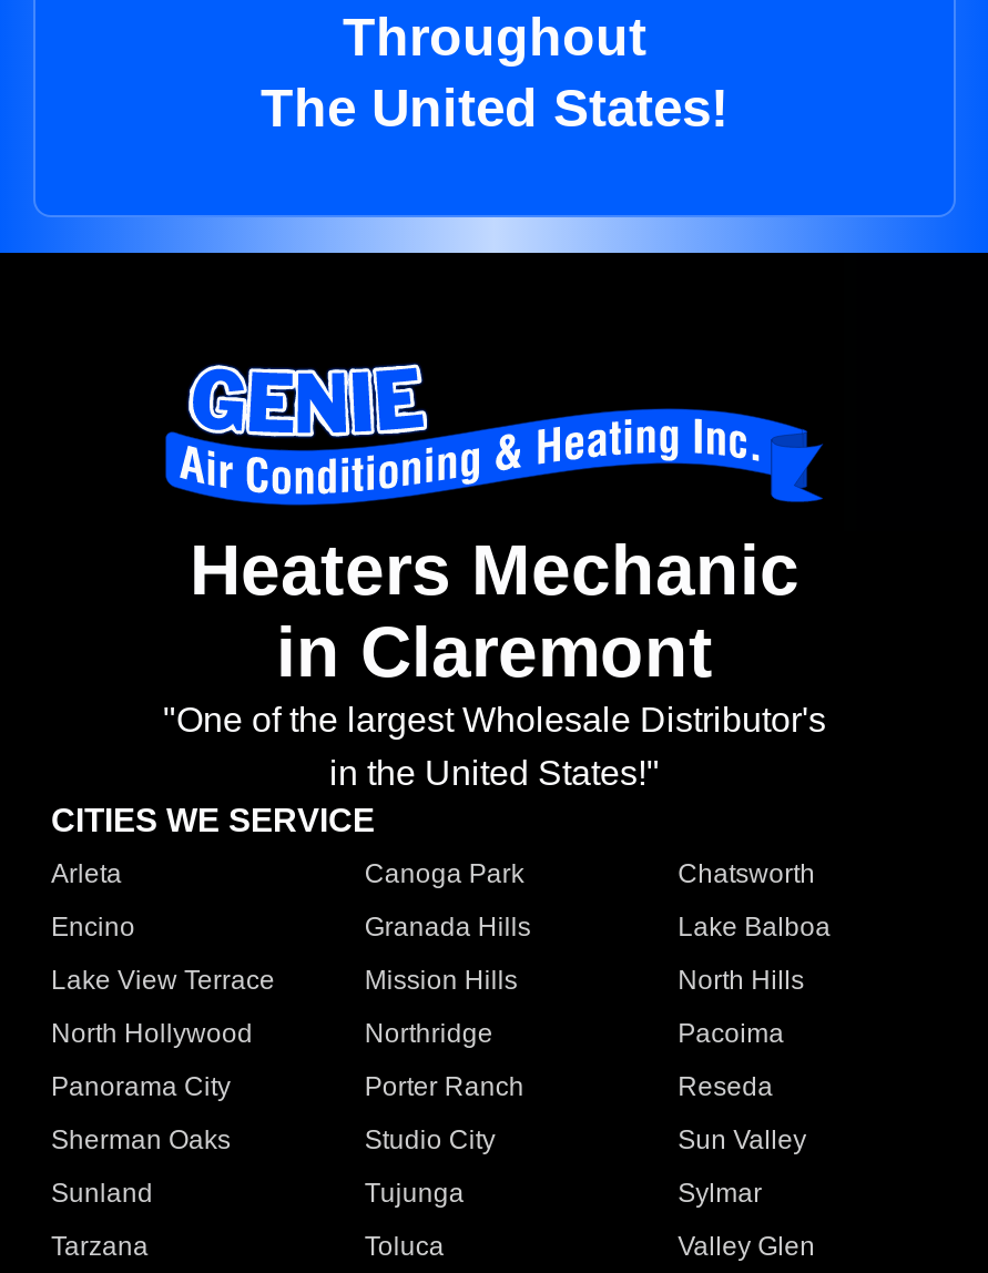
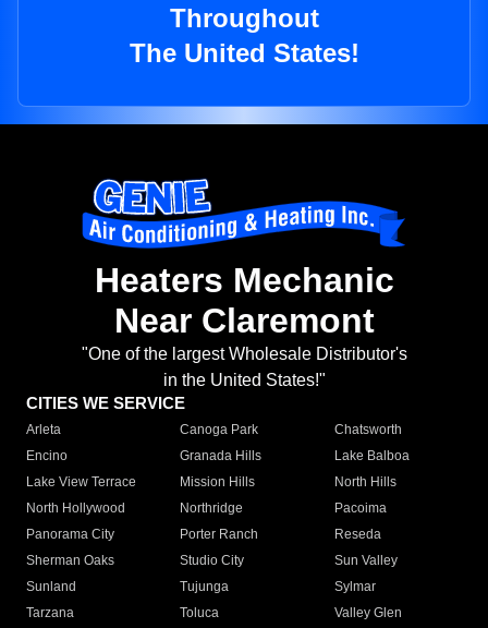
- in Claremont
+ Near Claremont
